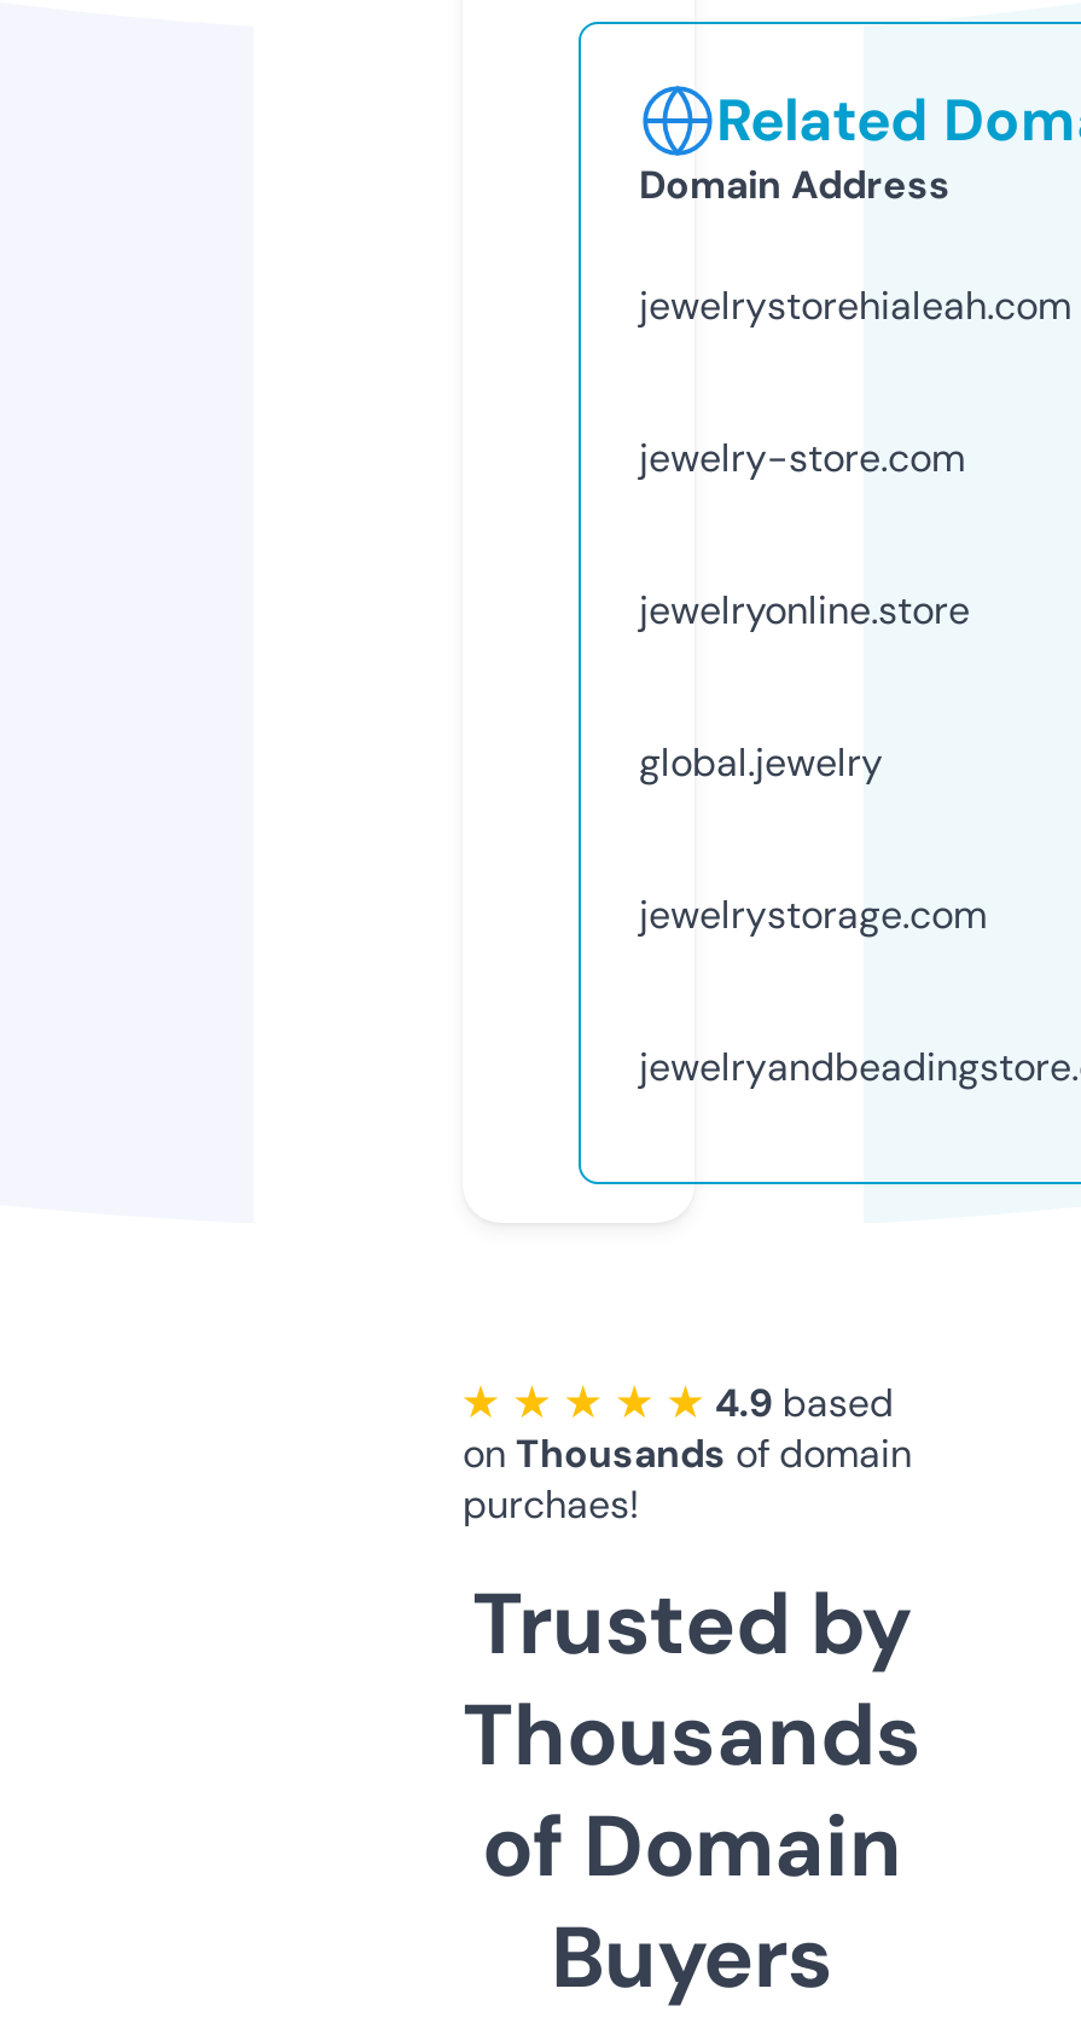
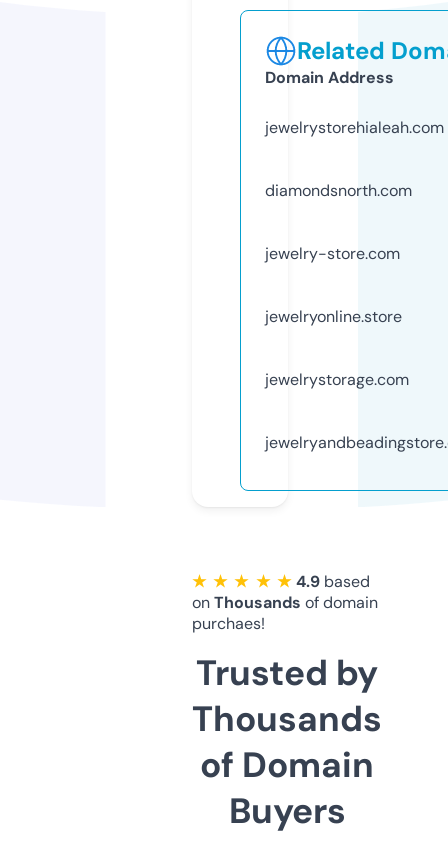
+ diamondsnorth.com

moved down: jewelry-store.com | jewelryonline.store

- global.jewelry
